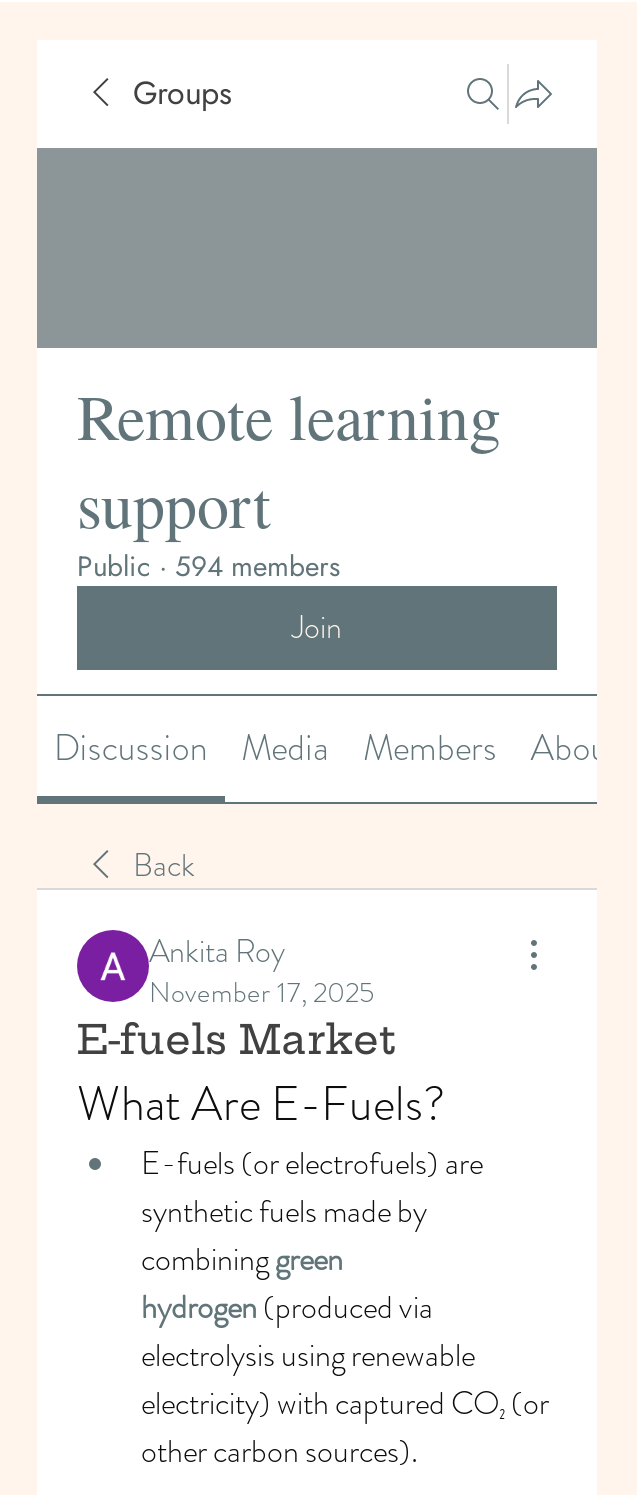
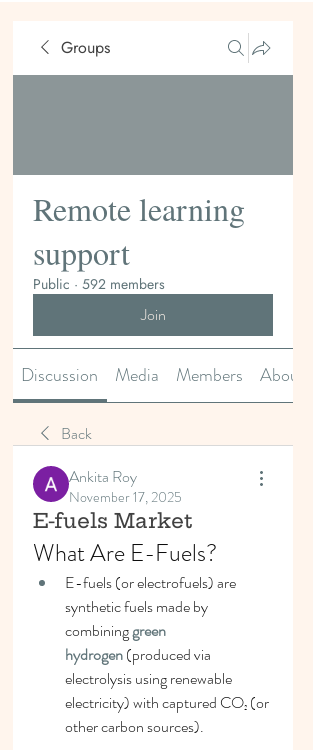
- Public · 594 members
+ Public · 592 members
